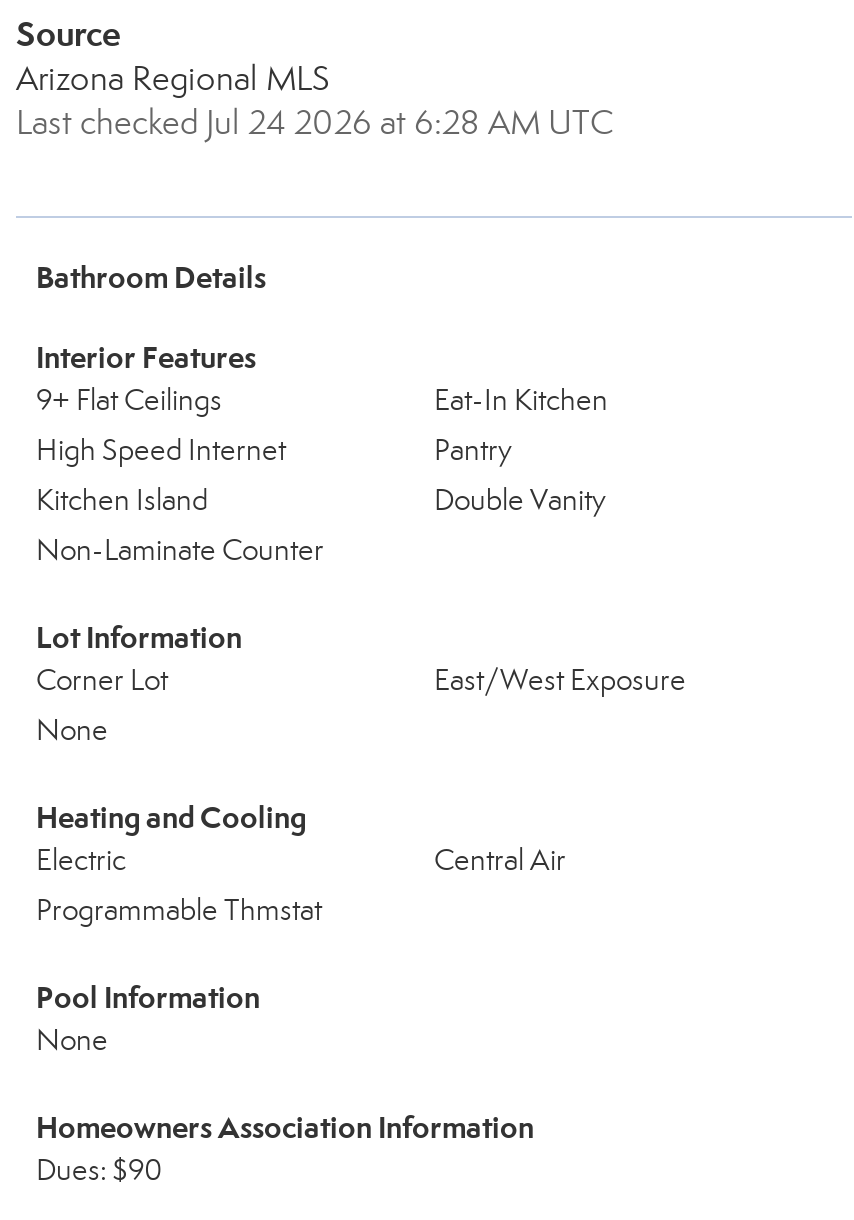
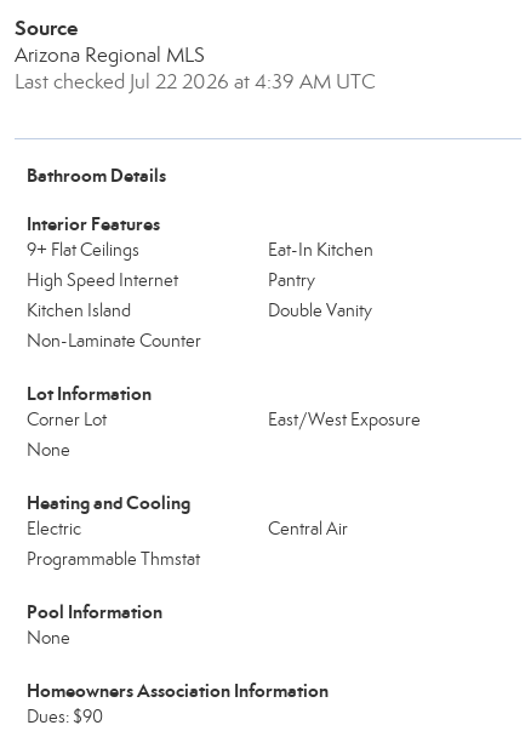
- Last checked Jul 24 2026 at 6:28 AM UTC
+ Last checked Jul 22 2026 at 4:39 AM UTC
